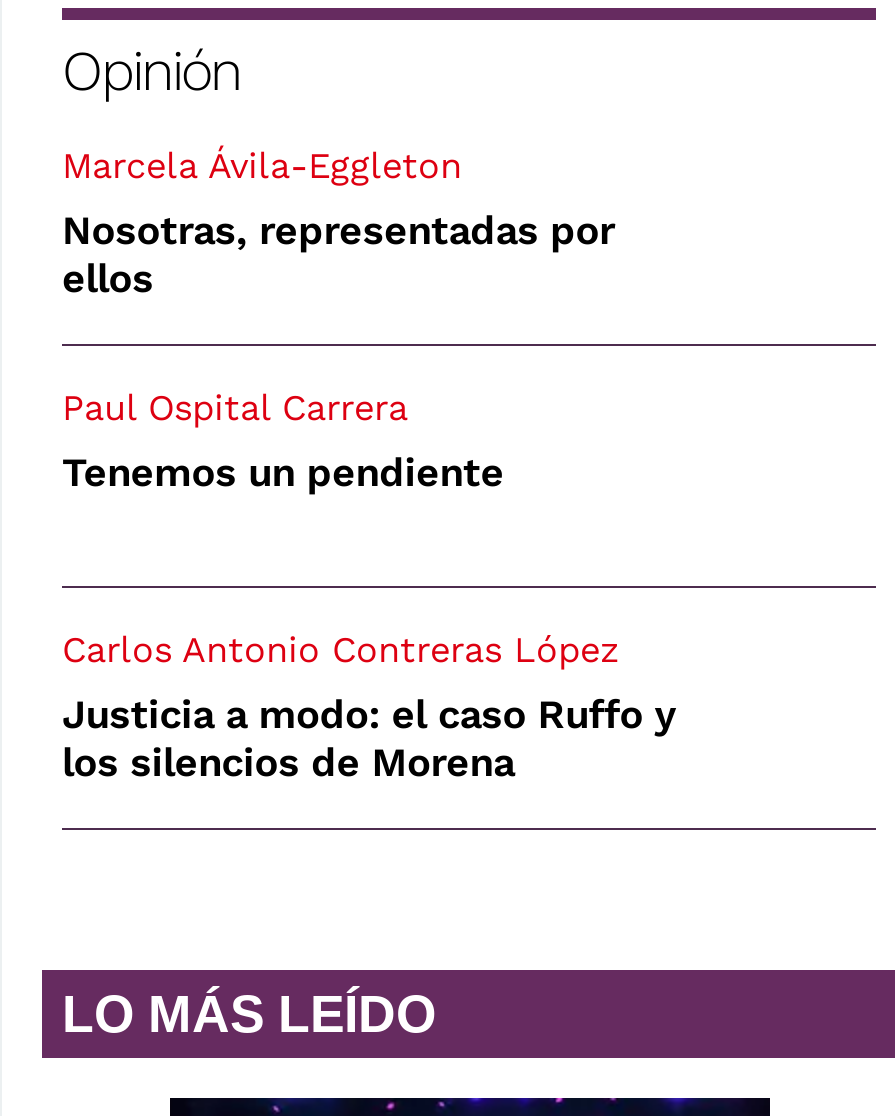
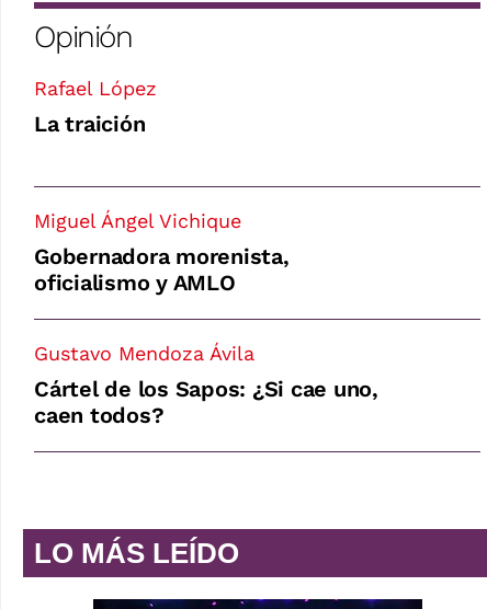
- Marcela Ávila-Eggleton
- Nosotras, representadas por
- ellos
+ Rafael López
+ La traición

- Paul Ospital Carrera
- Tenemos un pendiente
+ Miguel Ángel Vichique
+ Gobernadora morenista,
+ oficialismo y AMLO

- Carlos Antonio Contreras López
- Justicia a modo: el caso Ruffo y
- los silencios de Morena
+ Gustavo Mendoza Ávila
+ Cártel de los Sapos: ¿Si cae uno,
+ caen todos?
